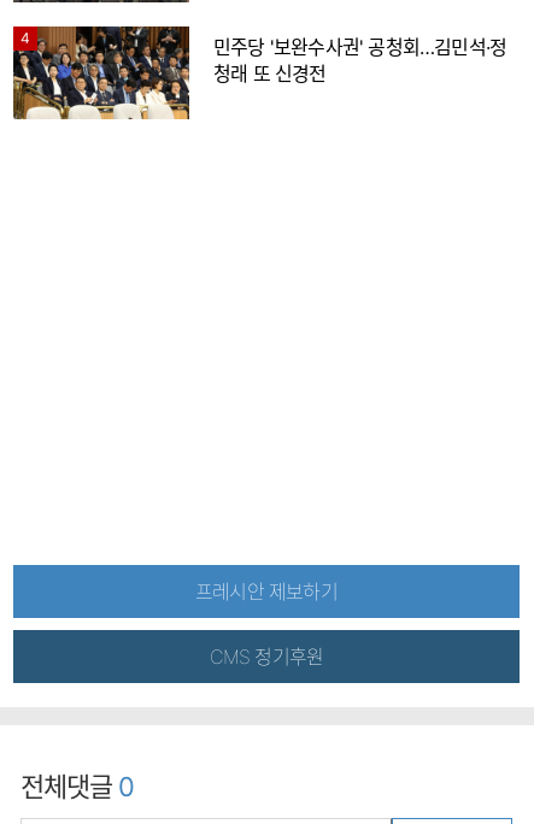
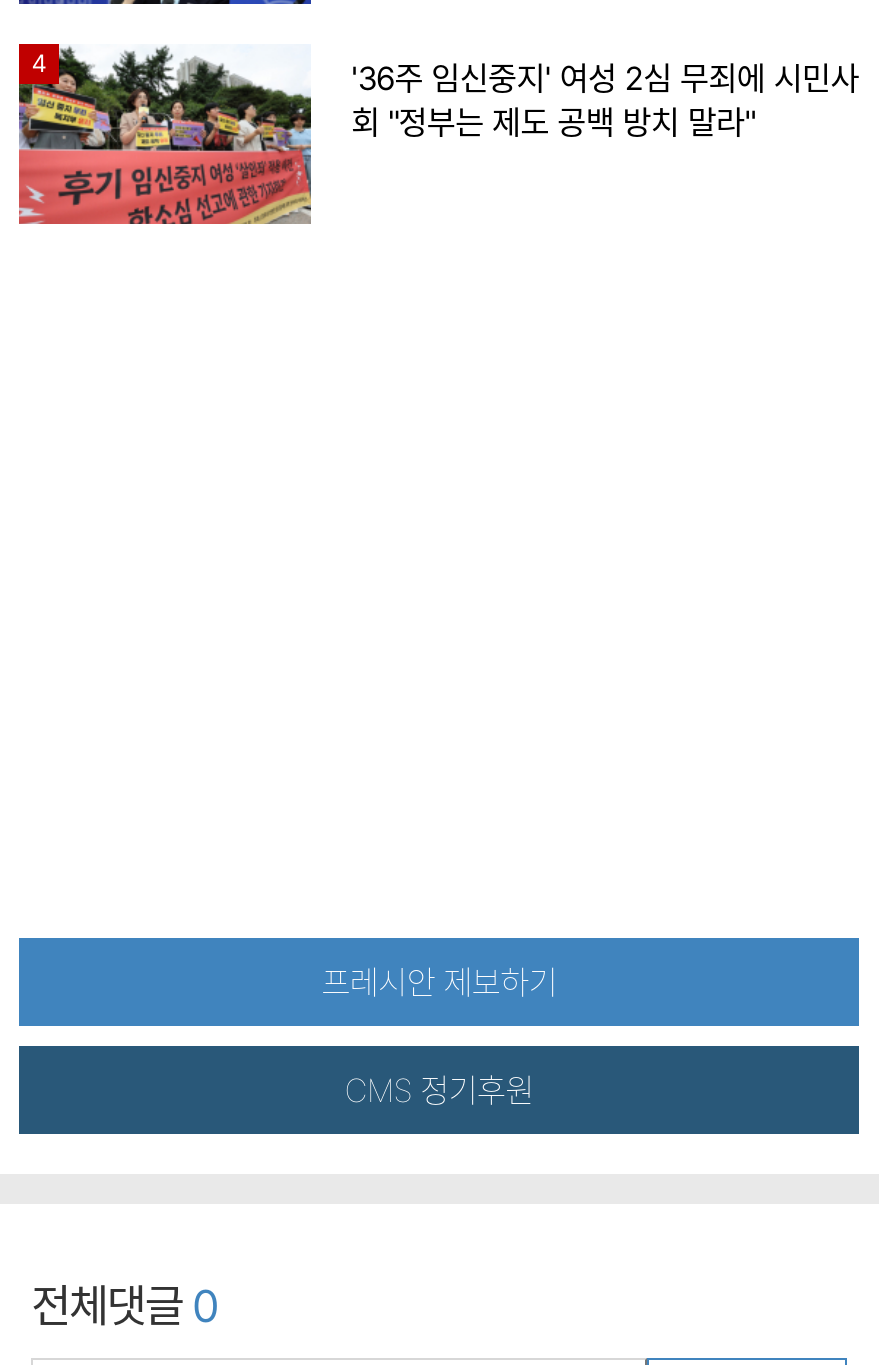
- [image]
- 민주당 '보완수사권' 공청회…김민석·정
- 청래 또 신경전
+ [image]
+ '36주 임신중지' 여성 2심 무죄에 시민사
+ 회 "정부는 제도 공백 방치 말라"
